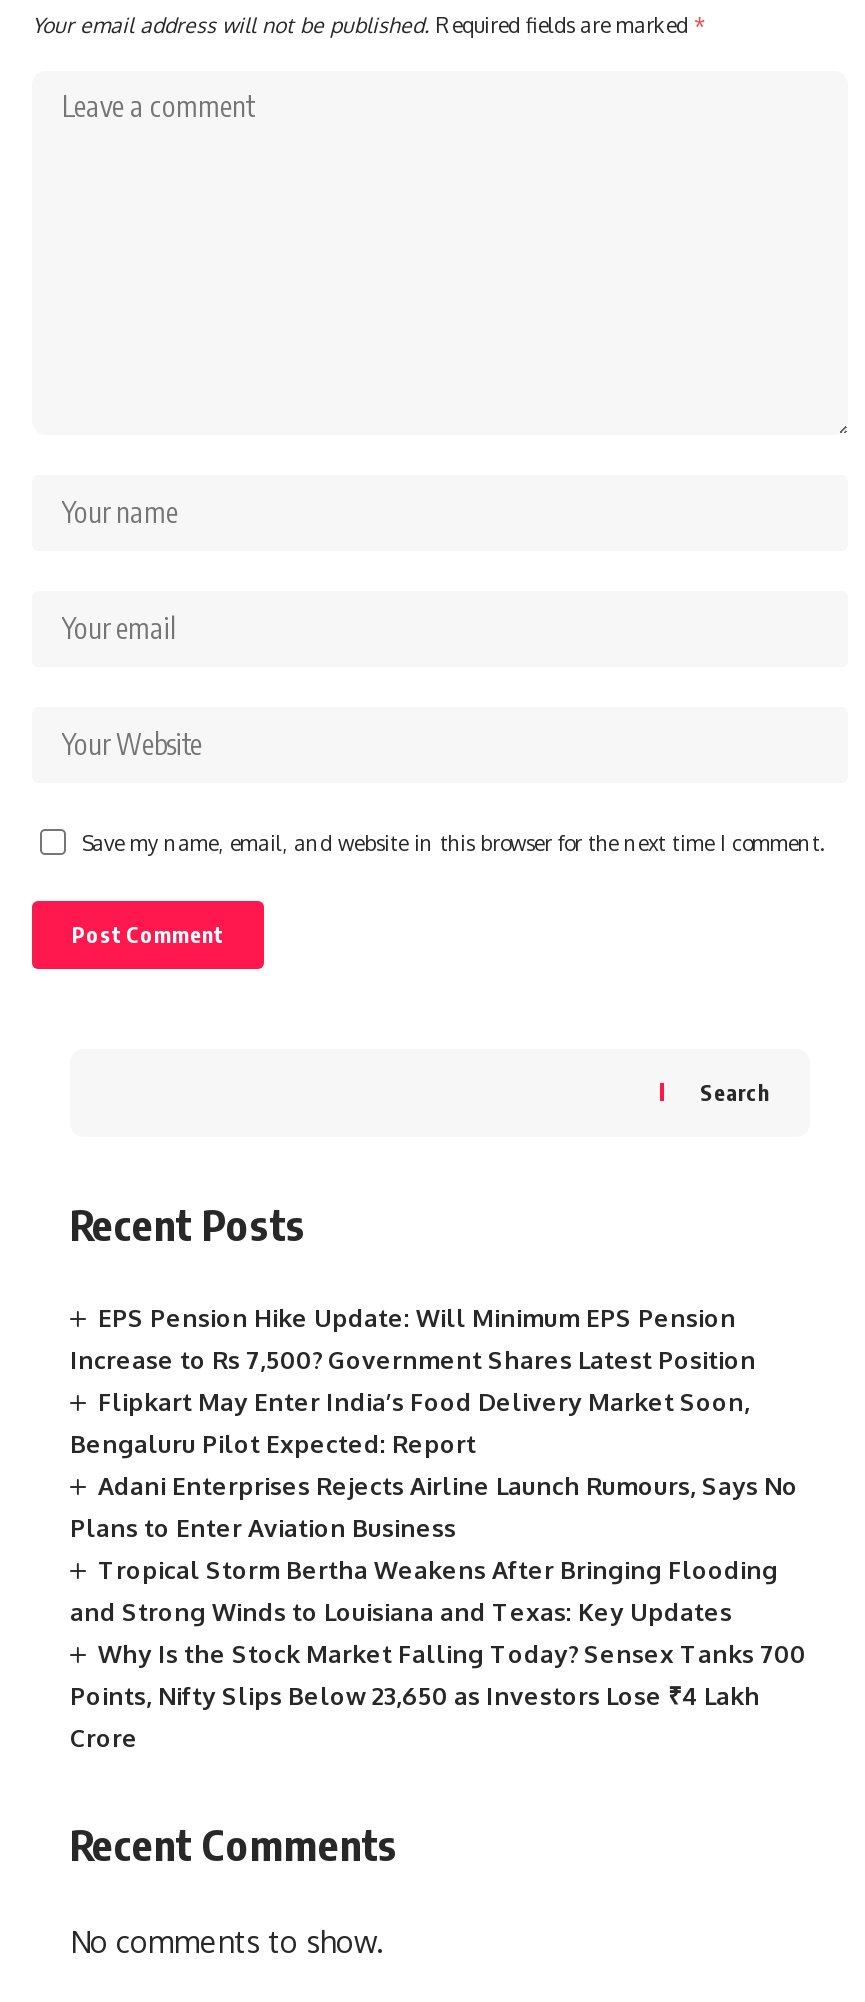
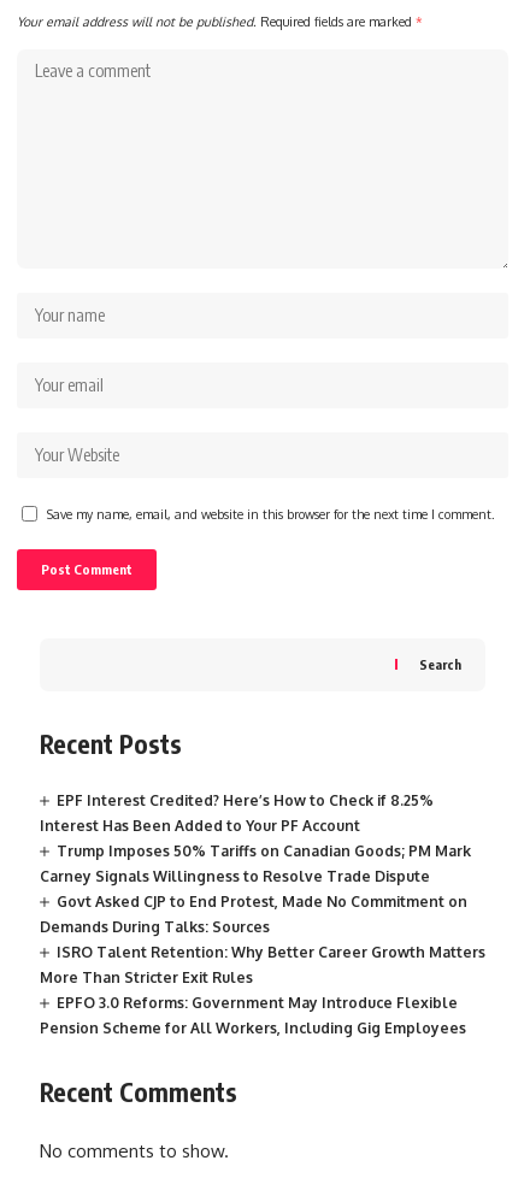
- EPS Pension Hike Update: Will Minimum EPS Pension
- Increase to Rs 7,500? Government Shares Latest Position
- Flipkart May Enter India’s Food Delivery Market Soon,
- Bengaluru Pilot Expected: Report
- Adani Enterprises Rejects Airline Launch Rumours, Says No
- Plans to Enter Aviation Business
- Tropical Storm Bertha Weakens After Bringing Flooding
- and Strong Winds to Louisiana and Texas: Key Updates
- Why Is the Stock Market Falling Today? Sensex Tanks 700
- Points, Nifty Slips Below 23,650 as Investors Lose ₹4 Lakh
- Crore
+ EPF Interest Credited? Here’s How to Check if 8.25%
+ Interest Has Been Added to Your PF Account
+ Trump Imposes 50% Tariffs on Canadian Goods; PM Mark
+ Carney Signals Willingness to Resolve Trade Dispute
+ Govt Asked CJP to End Protest, Made No Commitment on
+ Demands During Talks: Sources
+ ISRO Talent Retention: Why Better Career Growth Matters
+ More Than Stricter Exit Rules
+ EPFO 3.0 Reforms: Government May Introduce Flexible
+ Pension Scheme for All Workers, Including Gig Employees
